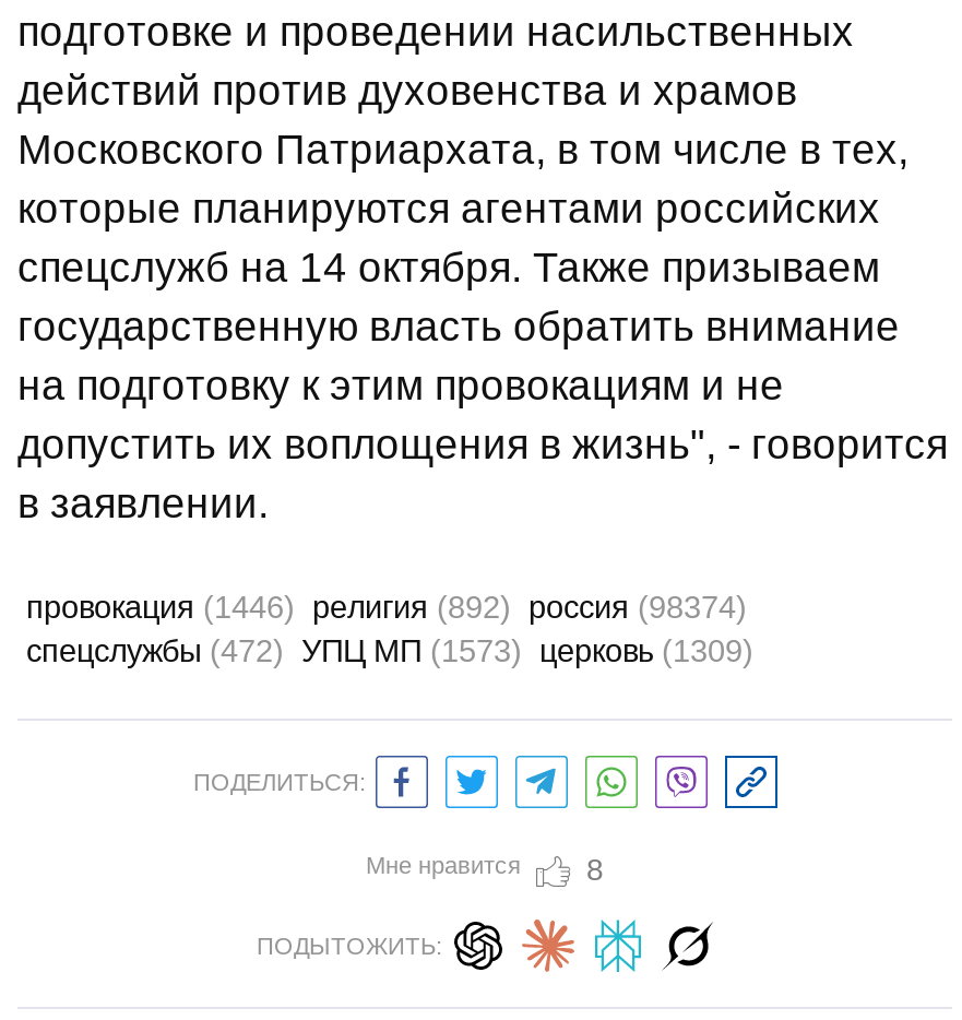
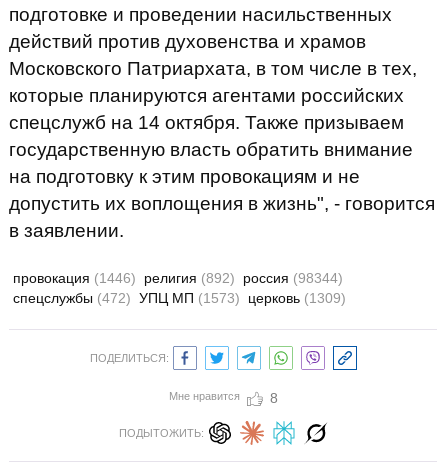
- провокация (1446) религия (892) россия (98374)
+ провокация (1446) религия (892) россия (98344)
